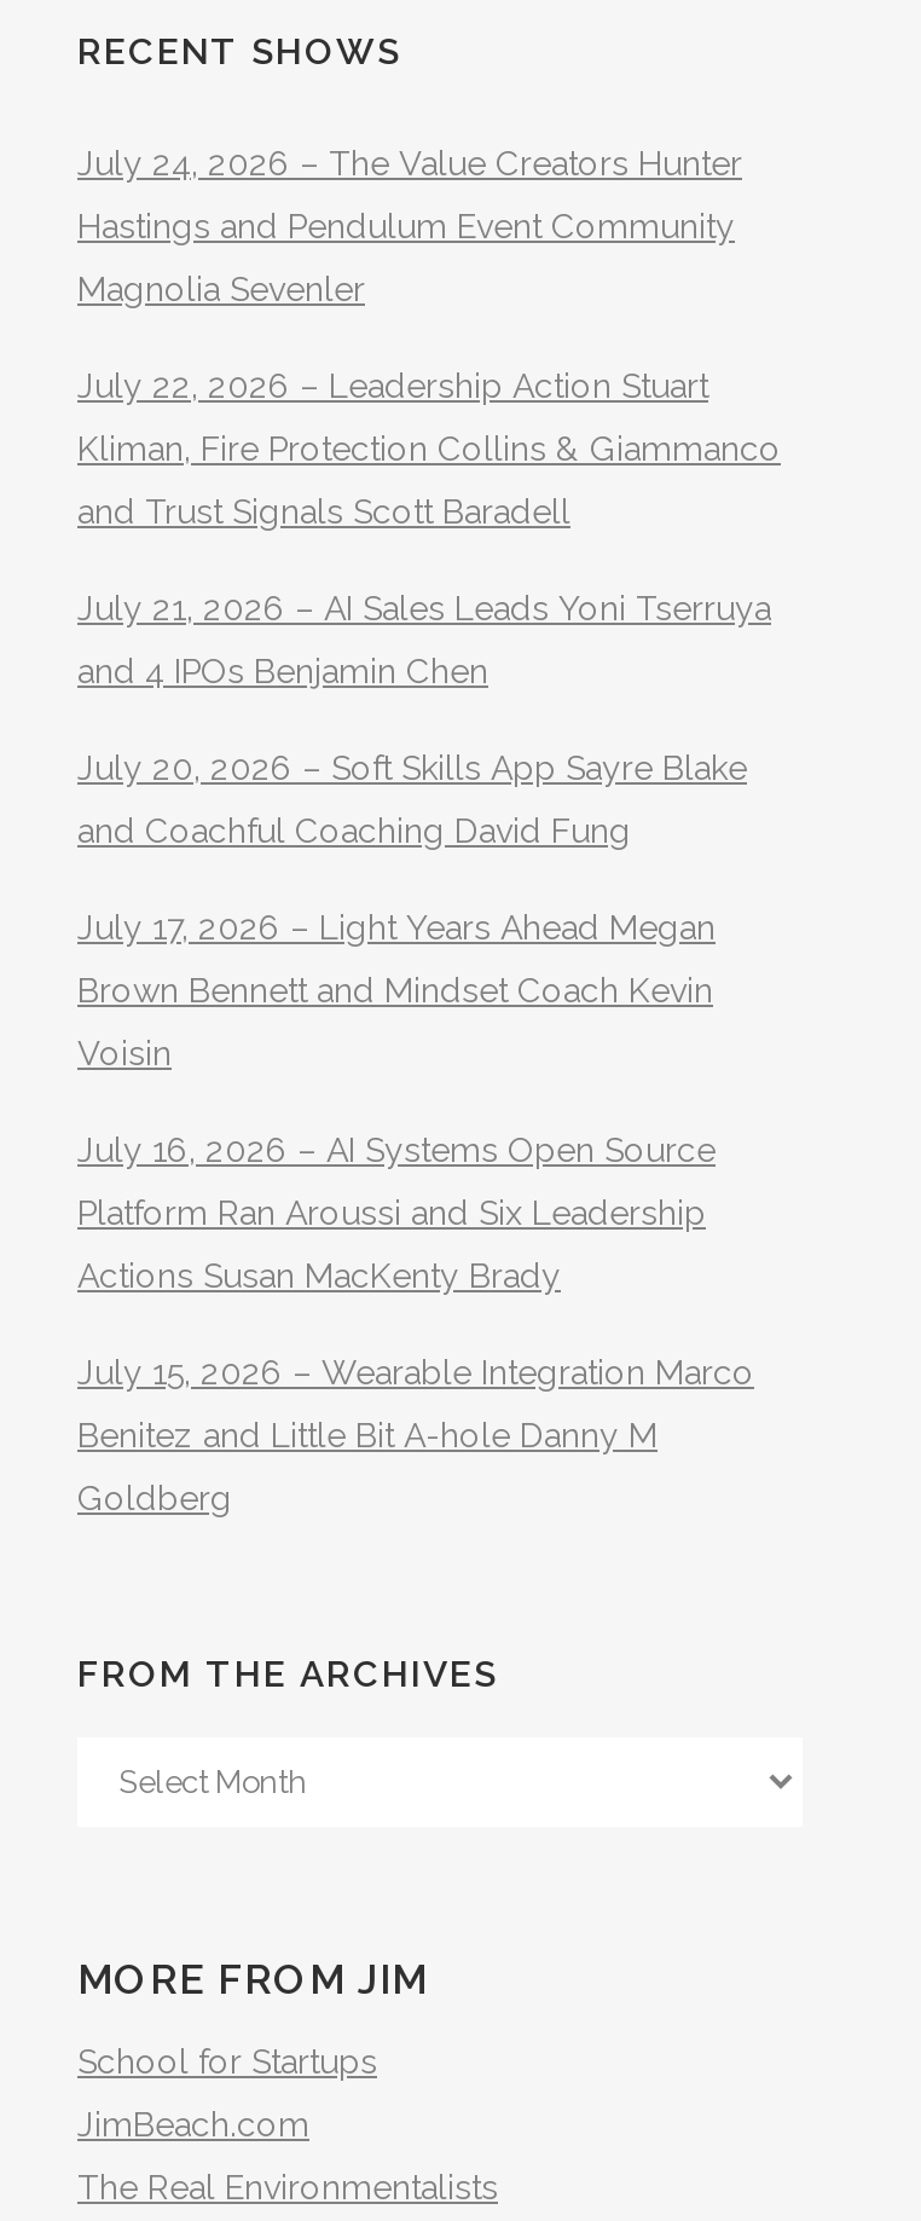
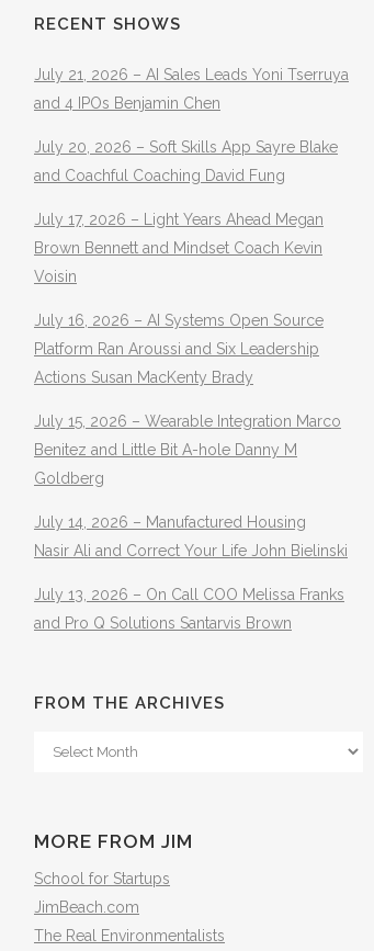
- July 24, 2026 – The Value Creators Hunter
- Hastings and Pendulum Event Community
- Magnolia Sevenler
- July 22, 2026 – Leadership Action Stuart
- Kliman, Fire Protection Collins & Giammanco
- and Trust Signals Scott Baradell

moved up: July 21, 2026 – AI Sales Leads Yoni Tserruya | and 4 IPOs Benjamin Chen | July 20, 2026 – Soft Skills App Sayre Blake | ... | Benitez and Little Bit A-hole Danny M | Goldberg

+ July 14, 2026 – Manufactured Housing
+ Nasir Ali and Correct Your Life John Bielinski
+ July 13, 2026 – On Call COO Melissa Franks
+ and Pro Q Solutions Santarvis Brown
